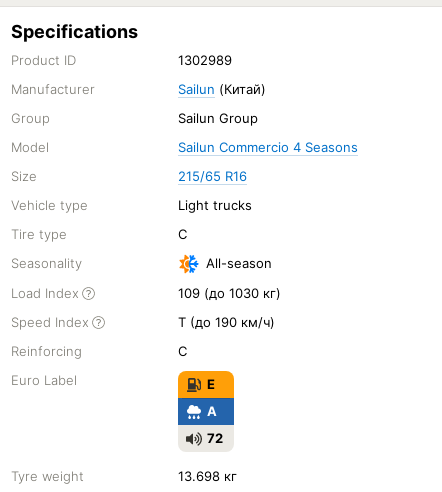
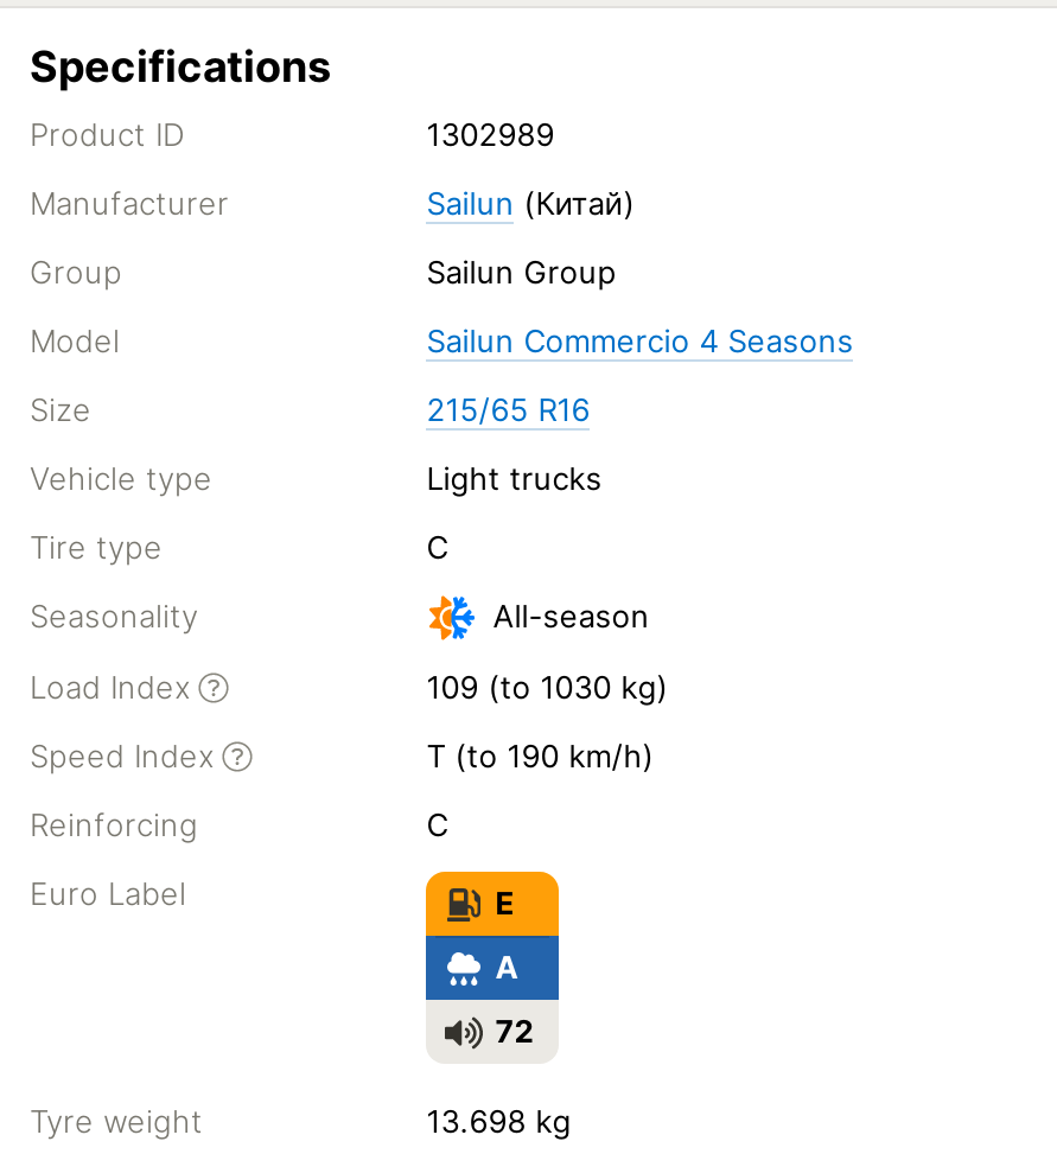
- 109 (до 1030 кг)
+ 109 (to 1030 kg)

- T (до 190 км/ч)
+ T (to 190 km/h)

- 13.698 кг
+ 13.698 kg
